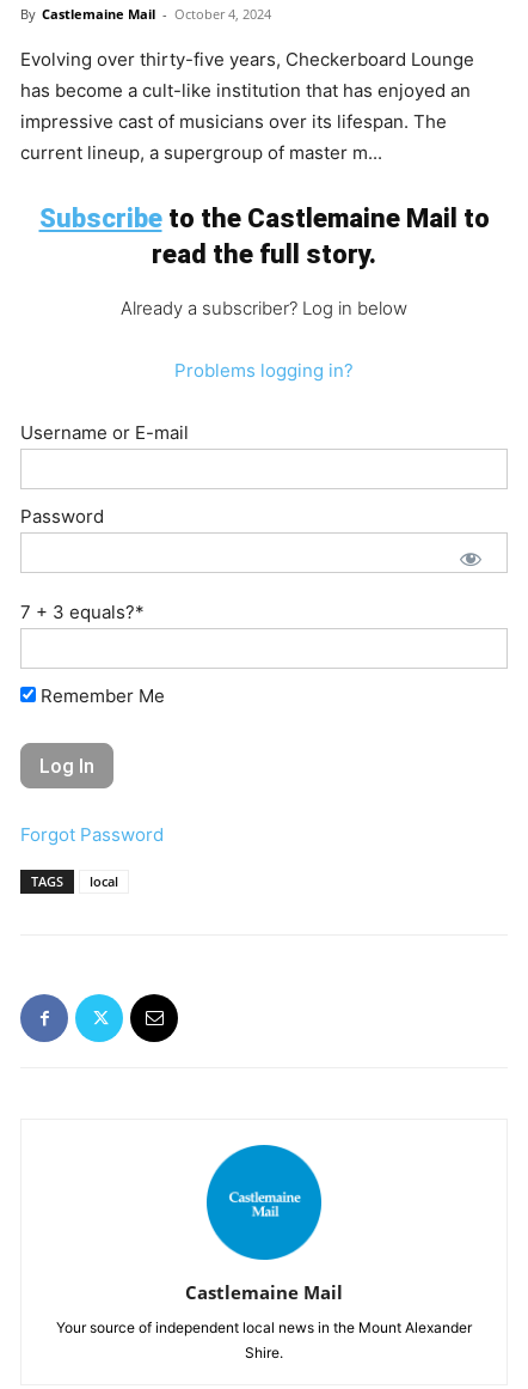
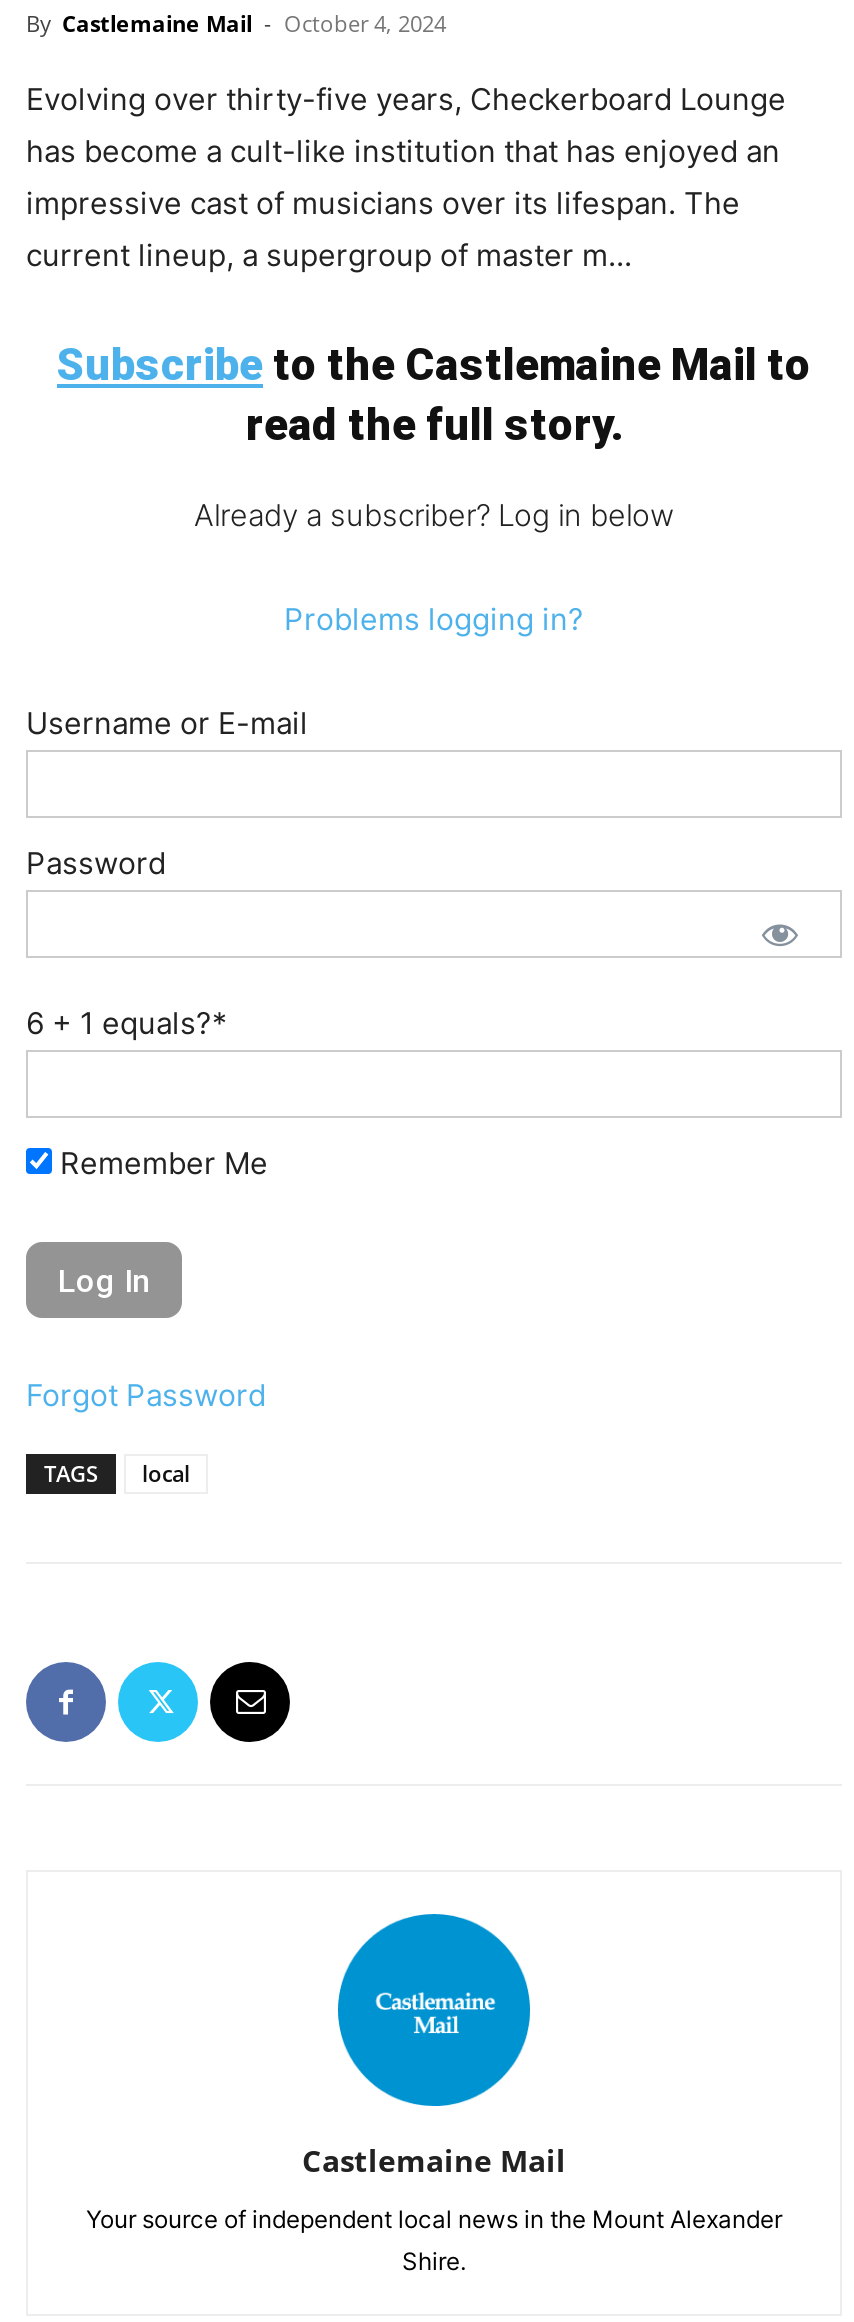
- 7 + 3 equals?*
+ 6 + 1 equals?*
